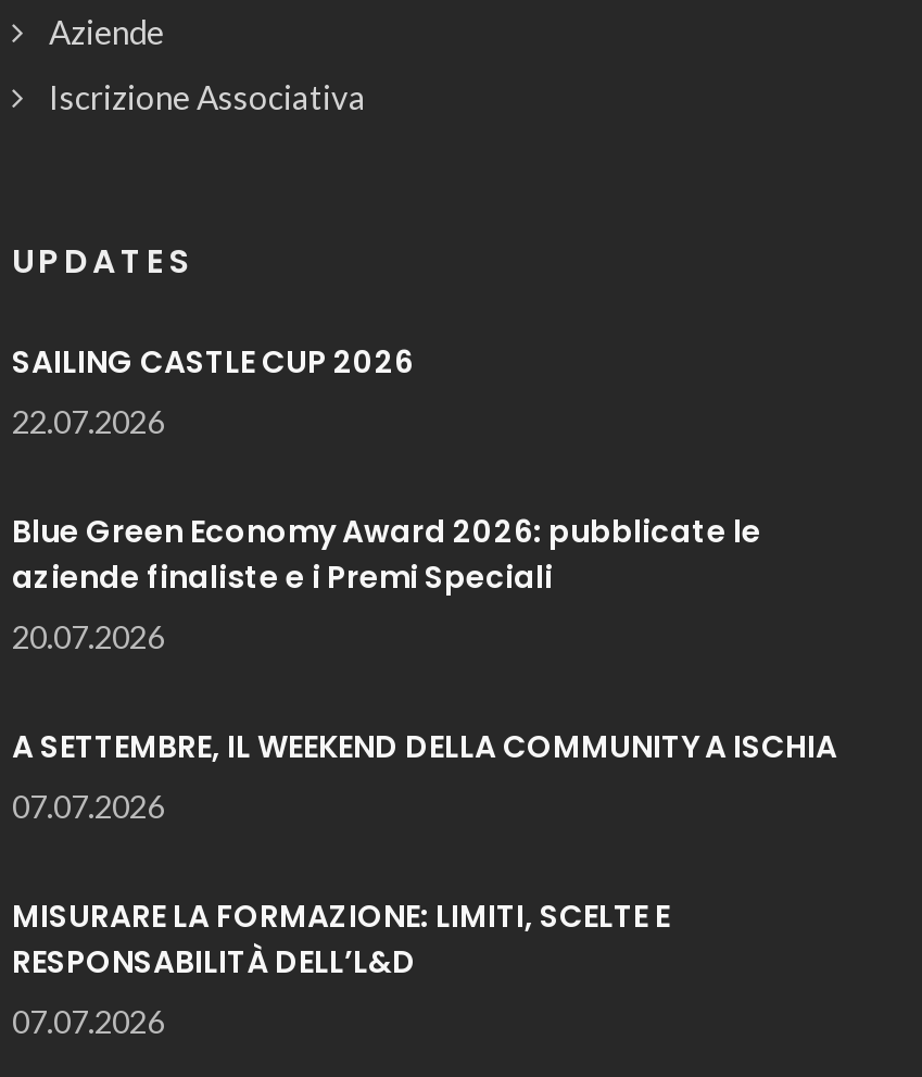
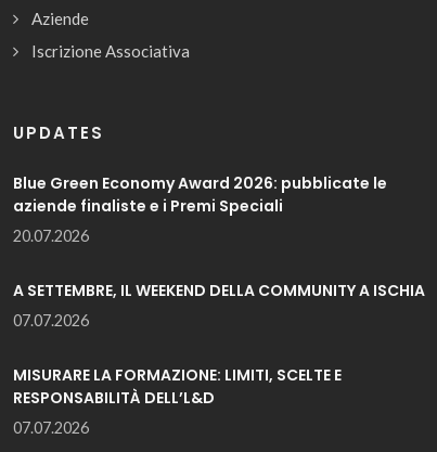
- SAILING CASTLE CUP 2026
- 22.07.2026
